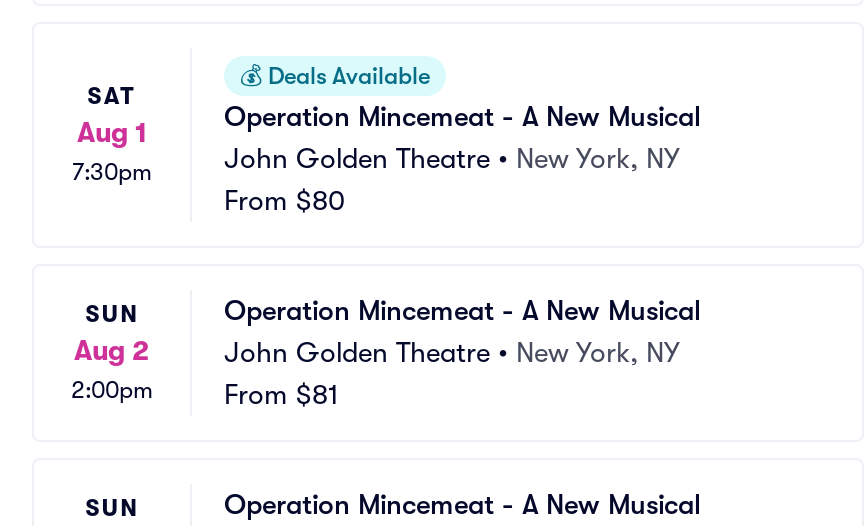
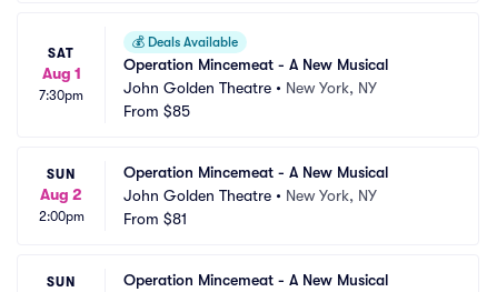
- From $80
+ From $85
